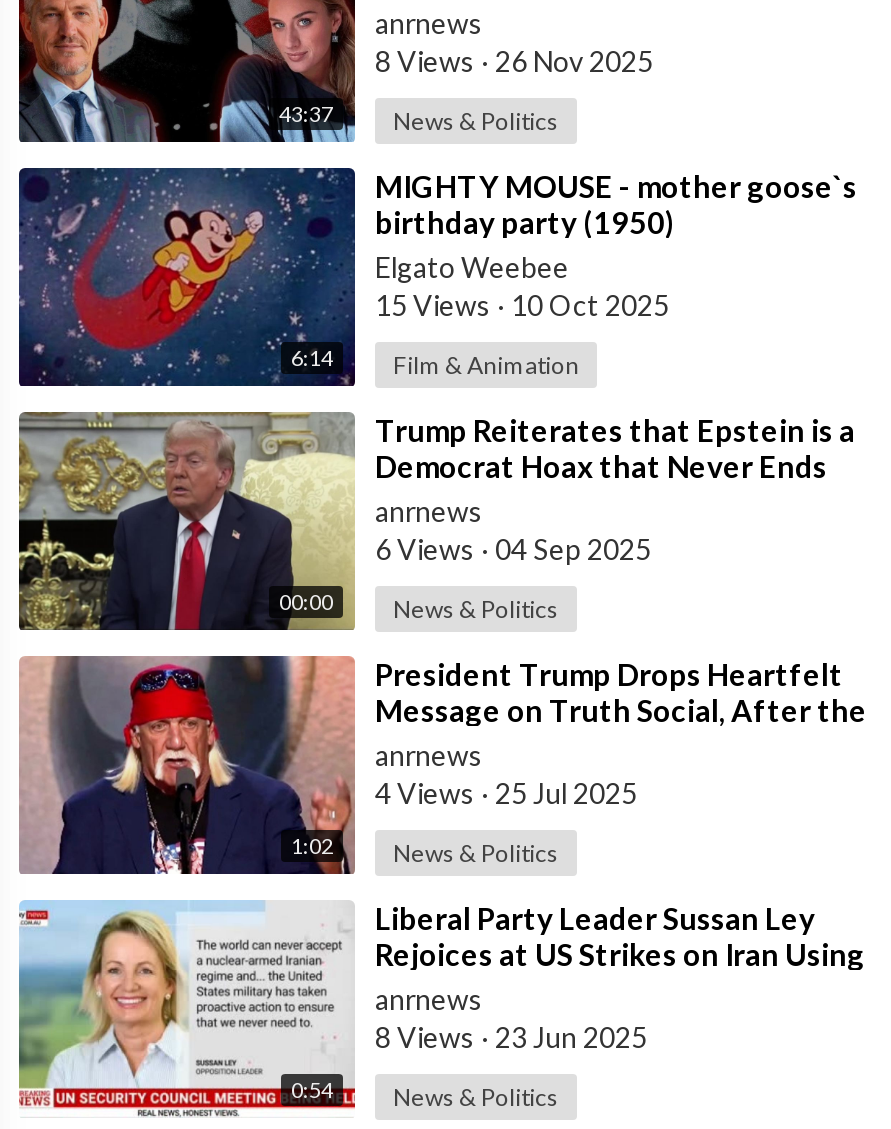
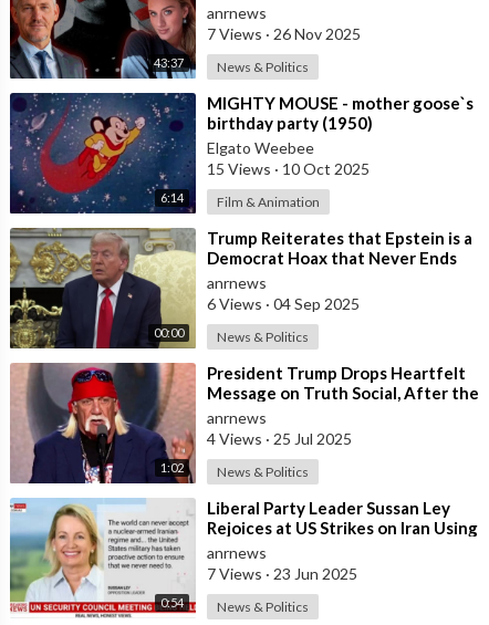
- 8 Views · 26 Nov 2025
+ 7 Views · 26 Nov 2025

- 8 Views · 23 Jun 2025
+ 7 Views · 23 Jun 2025
